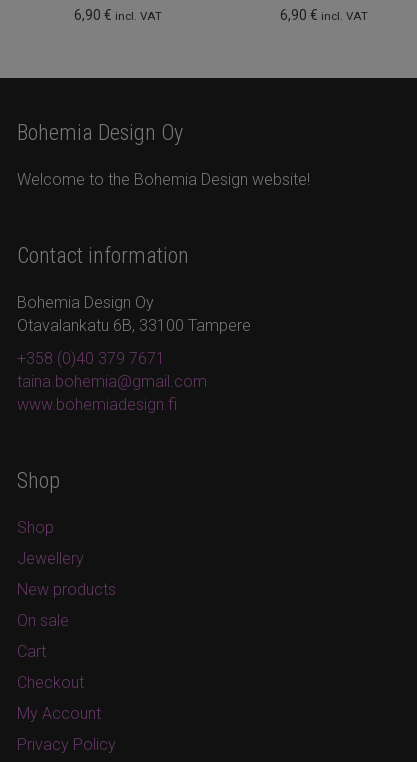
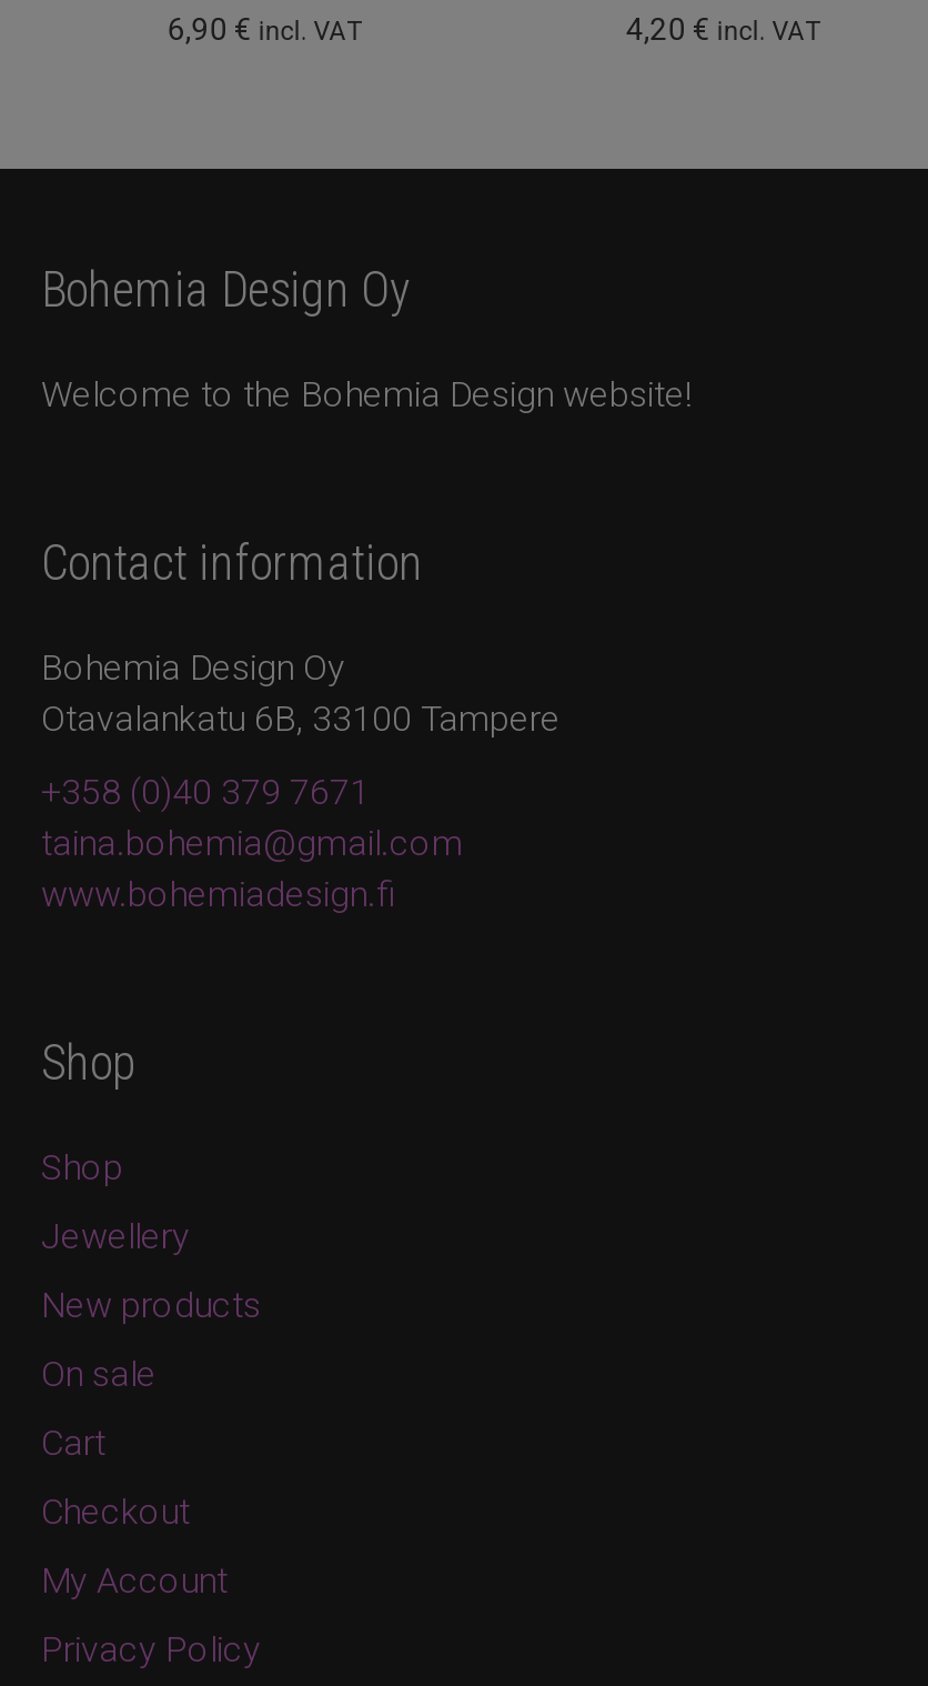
- 6,90 € incl. VAT
+ 4,20 € incl. VAT
